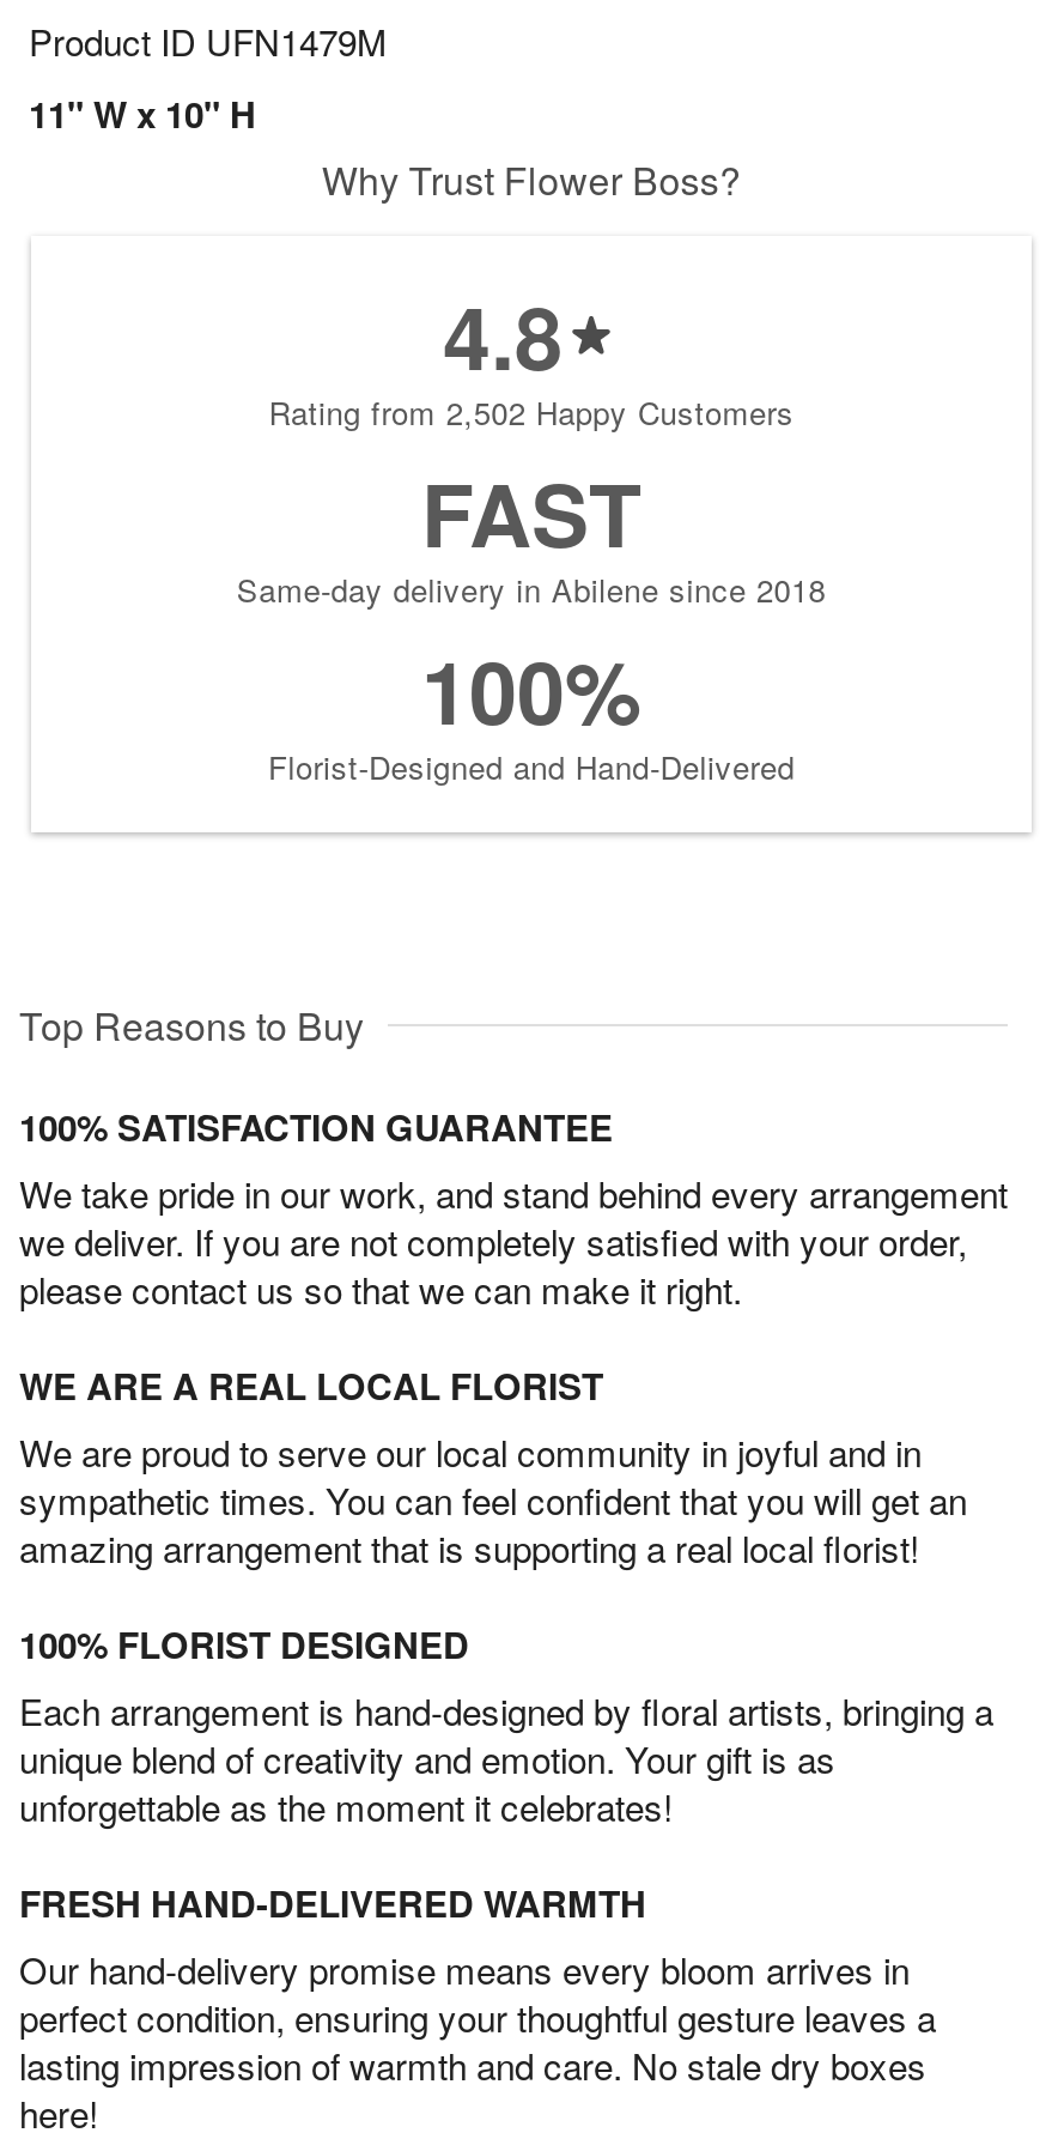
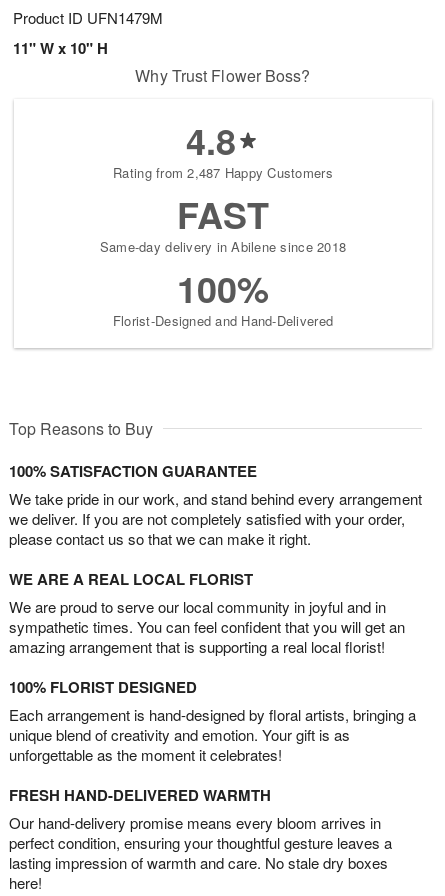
- Rating from 2,502 Happy Customers
+ Rating from 2,487 Happy Customers
